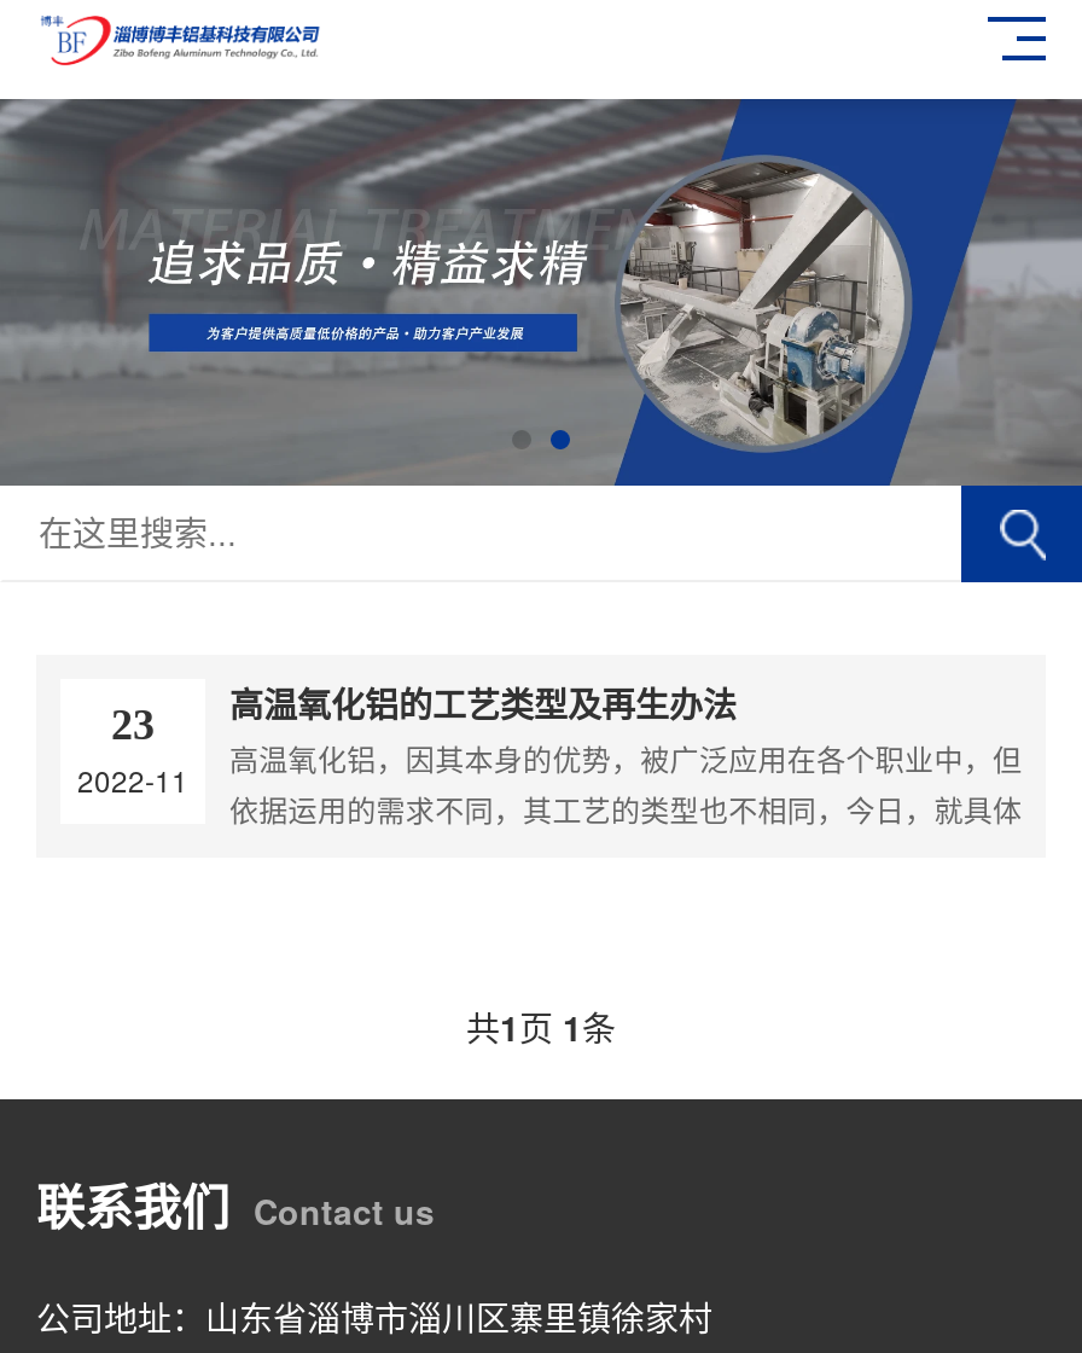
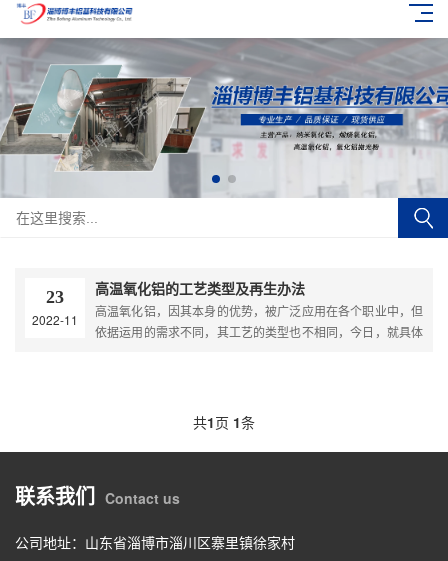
- [image]
+ [image]
